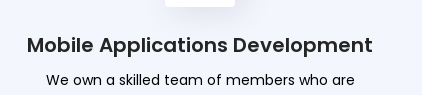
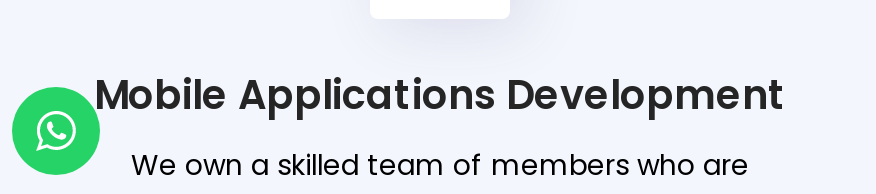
+ [image]
